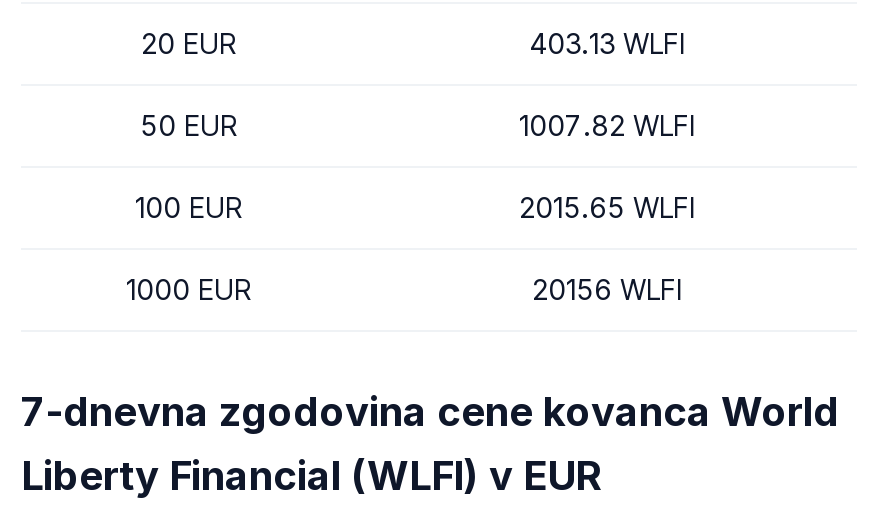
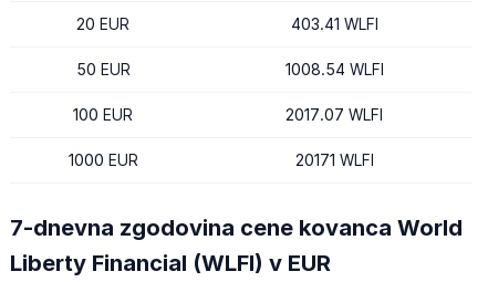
- 403.13 WLFI
+ 403.41 WLFI

- 1007.82 WLFI
+ 1008.54 WLFI

- 2015.65 WLFI
+ 2017.07 WLFI

- 20156 WLFI
+ 20171 WLFI
